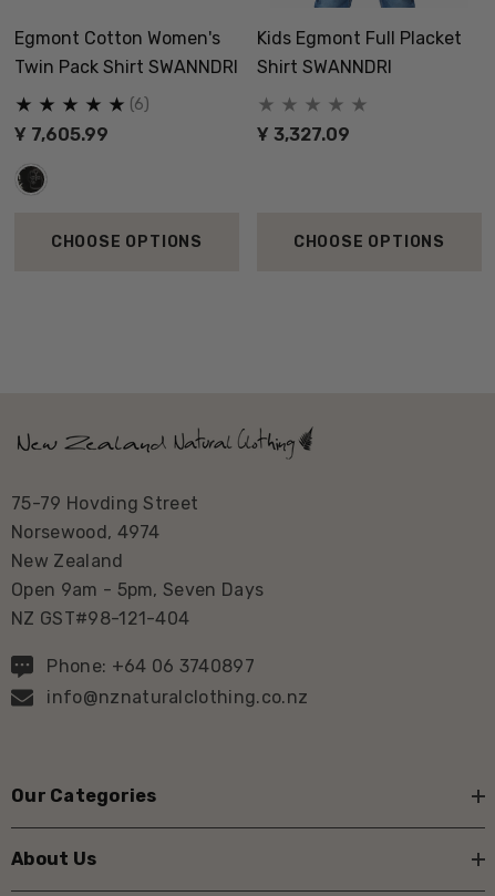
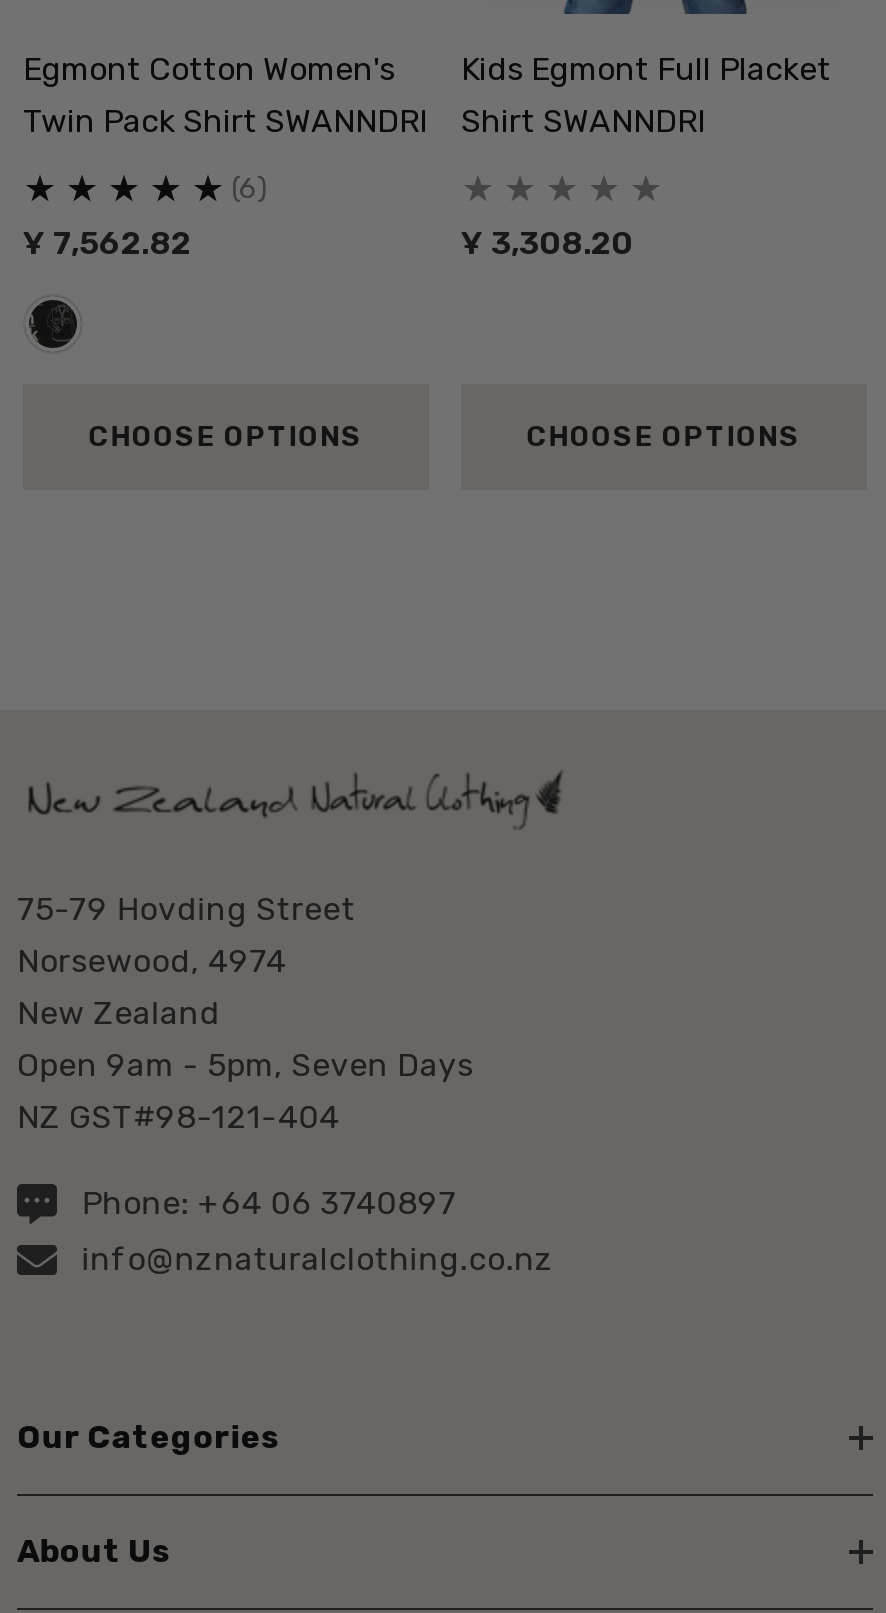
- Ұ 7,605.99
+ Ұ 7,562.82

- Ұ 3,327.09
+ Ұ 3,308.20
